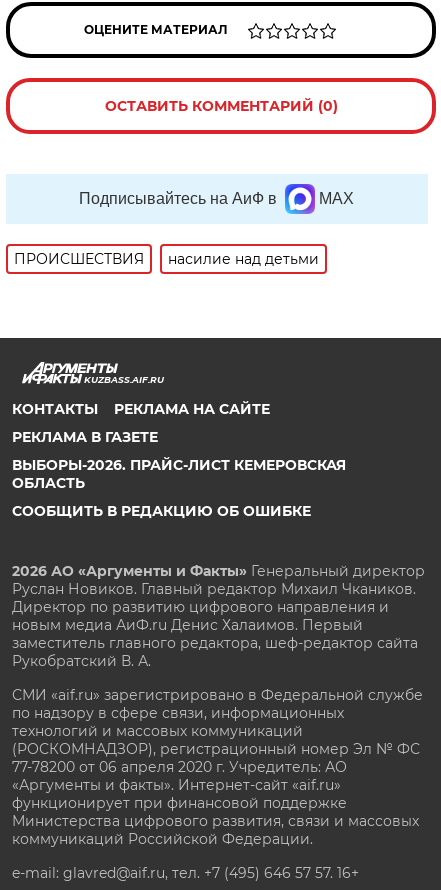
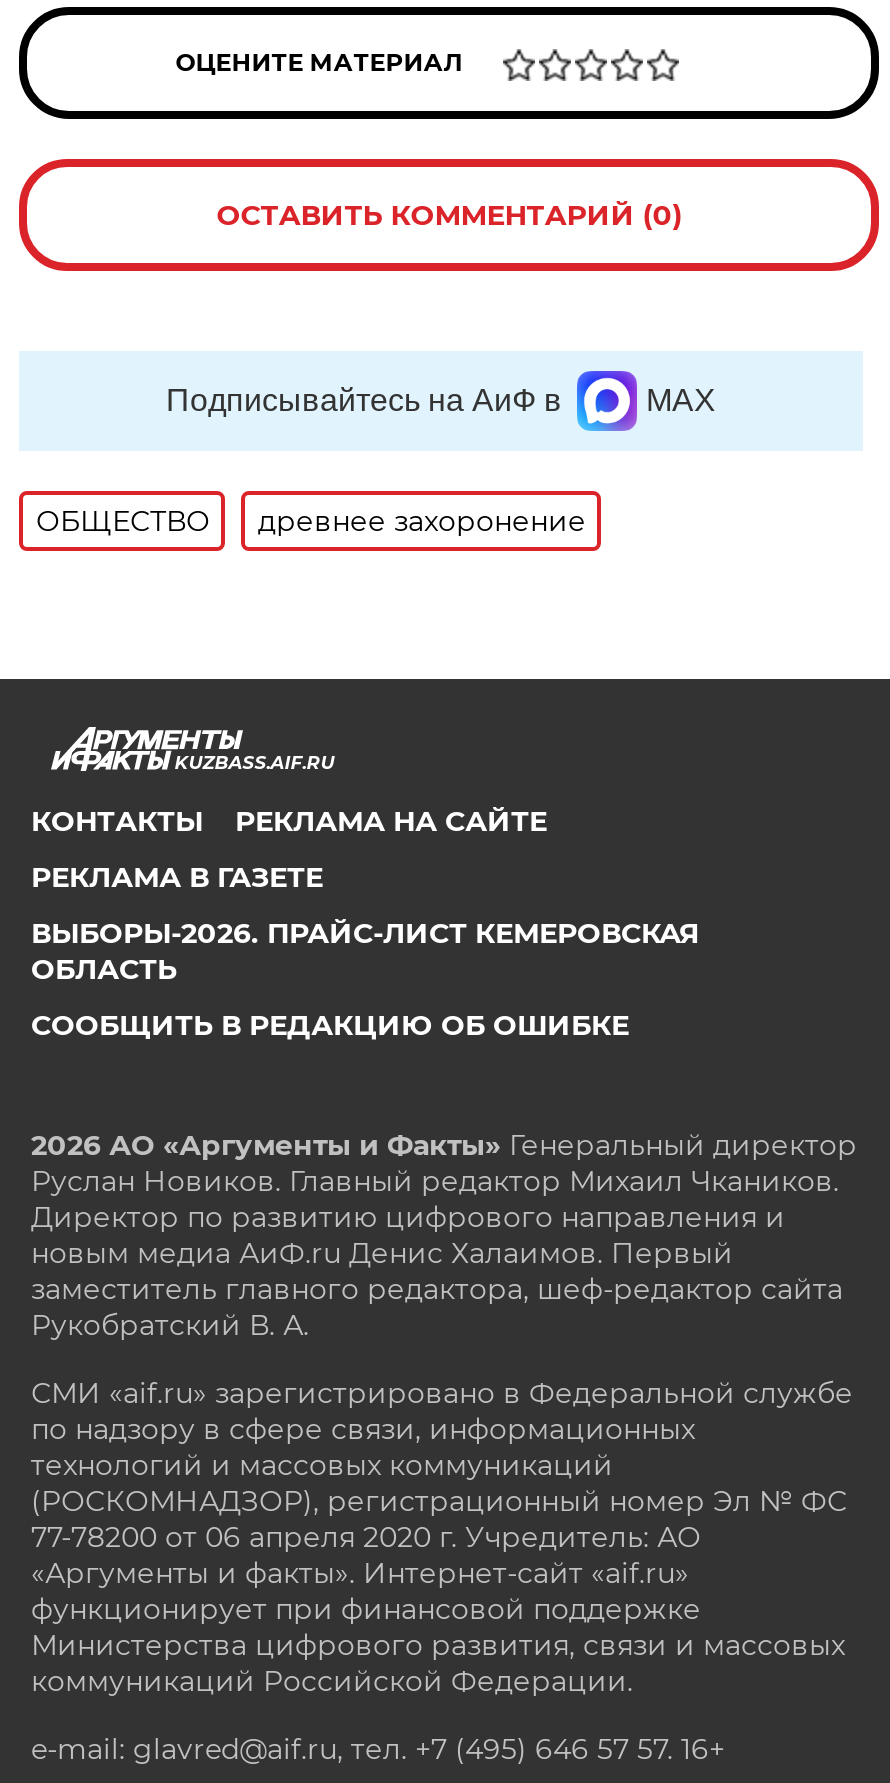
- ПРОИСШЕСТВИЯ
- насилие над детьми
+ ОБЩЕСТВО
+ древнее захоронение
